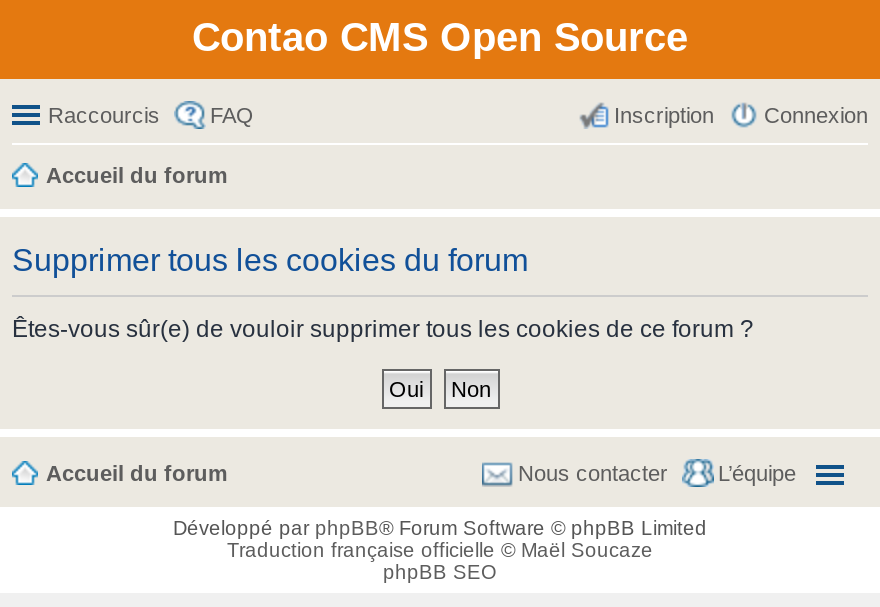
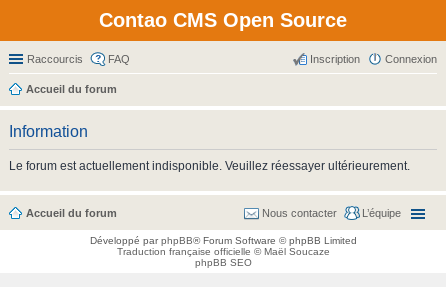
- Supprimer tous les cookies du forum
+ Information

- Êtes-vous sûr(e) de vouloir supprimer tous les cookies de ce forum ?
+ Le forum est actuellement indisponible. Veuillez réessayer ultérieurement.
